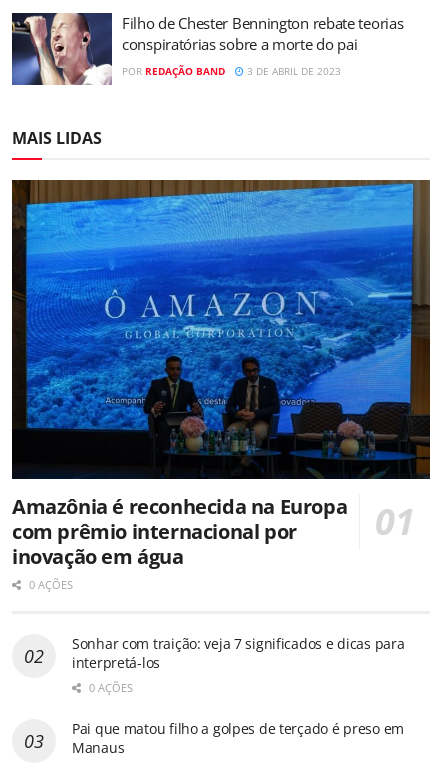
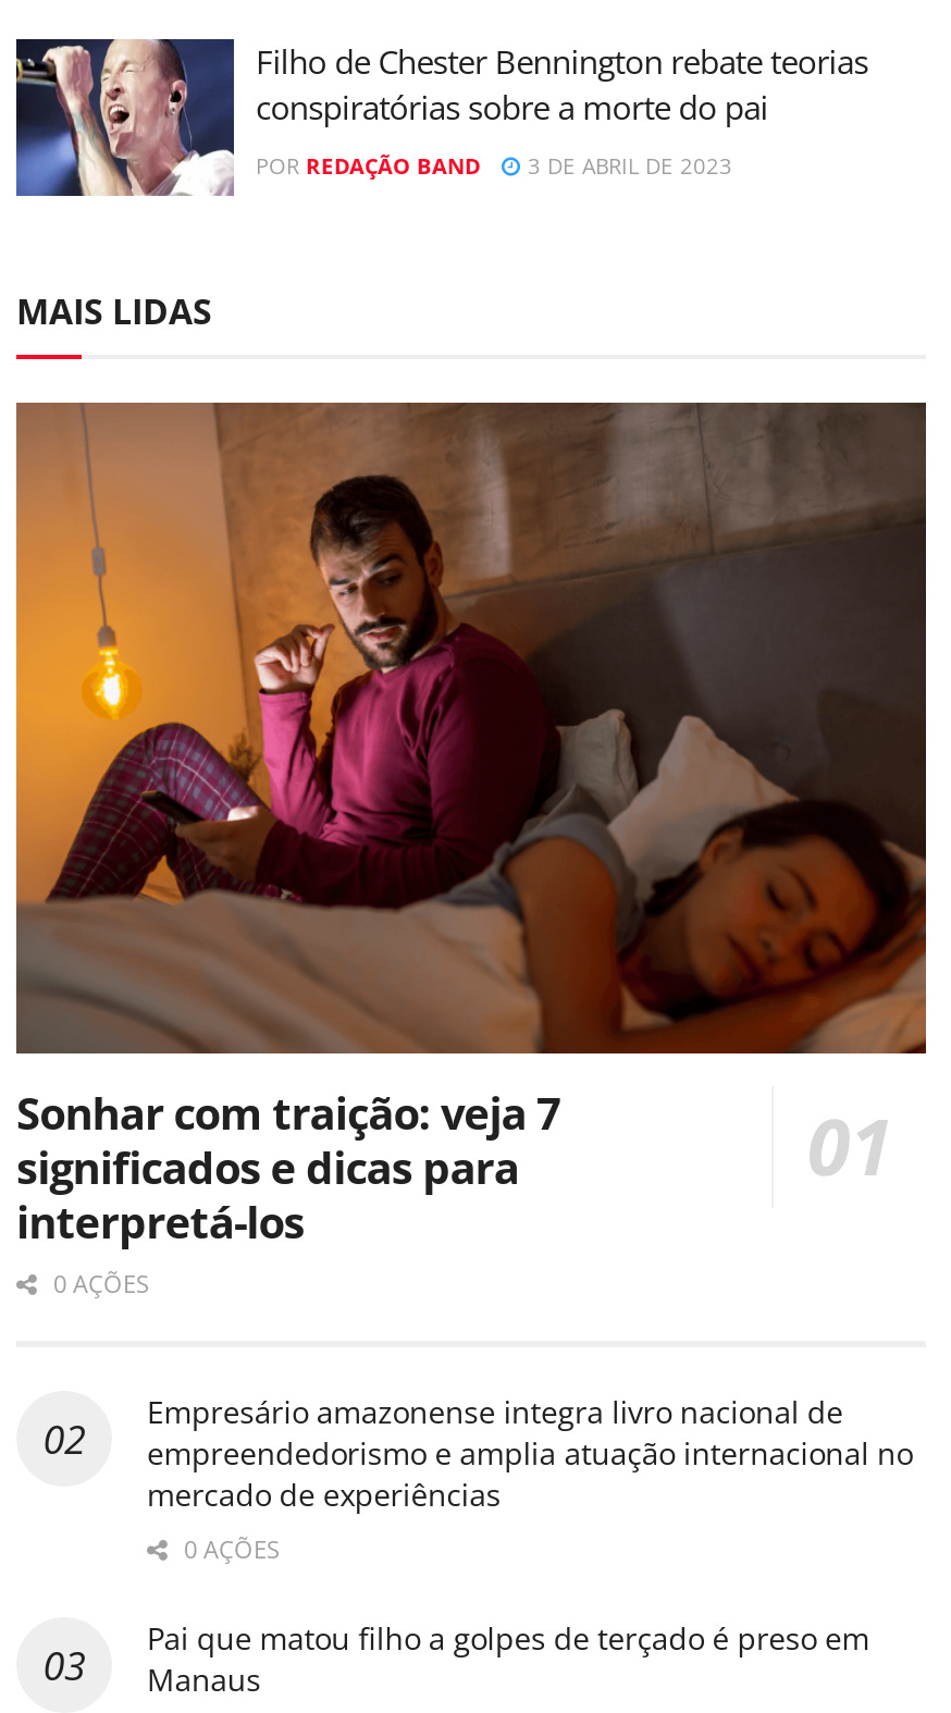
- [image]
- Amazônia é reconhecida na Europa
- com prêmio internacional por
- inovação em água
+ [image]
+ Sonhar com traição: veja 7
+ significados e dicas para

- Sonhar com traição: veja 7 significados e dicas para
+ Empresário amazonense integra livro nacional de
+ empreendedorismo e amplia atuação internacional no
+ mercado de experiências

moved up: interpretá-los
